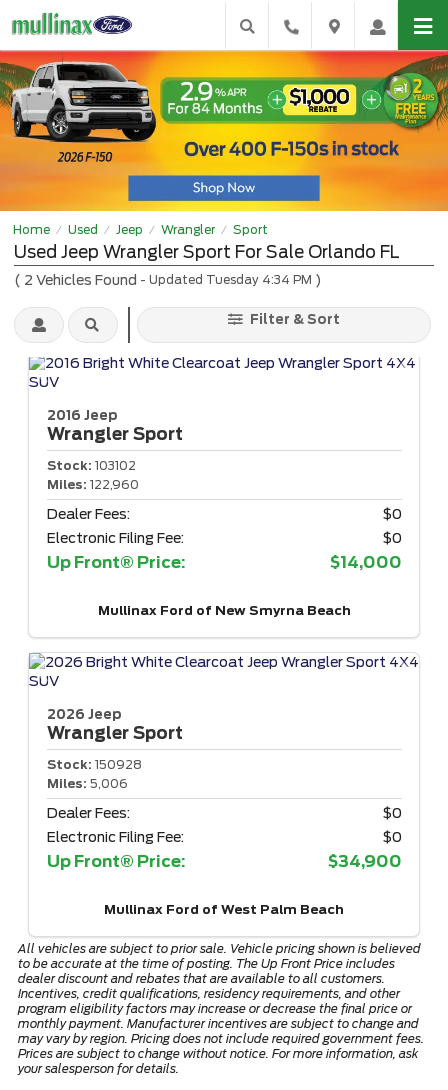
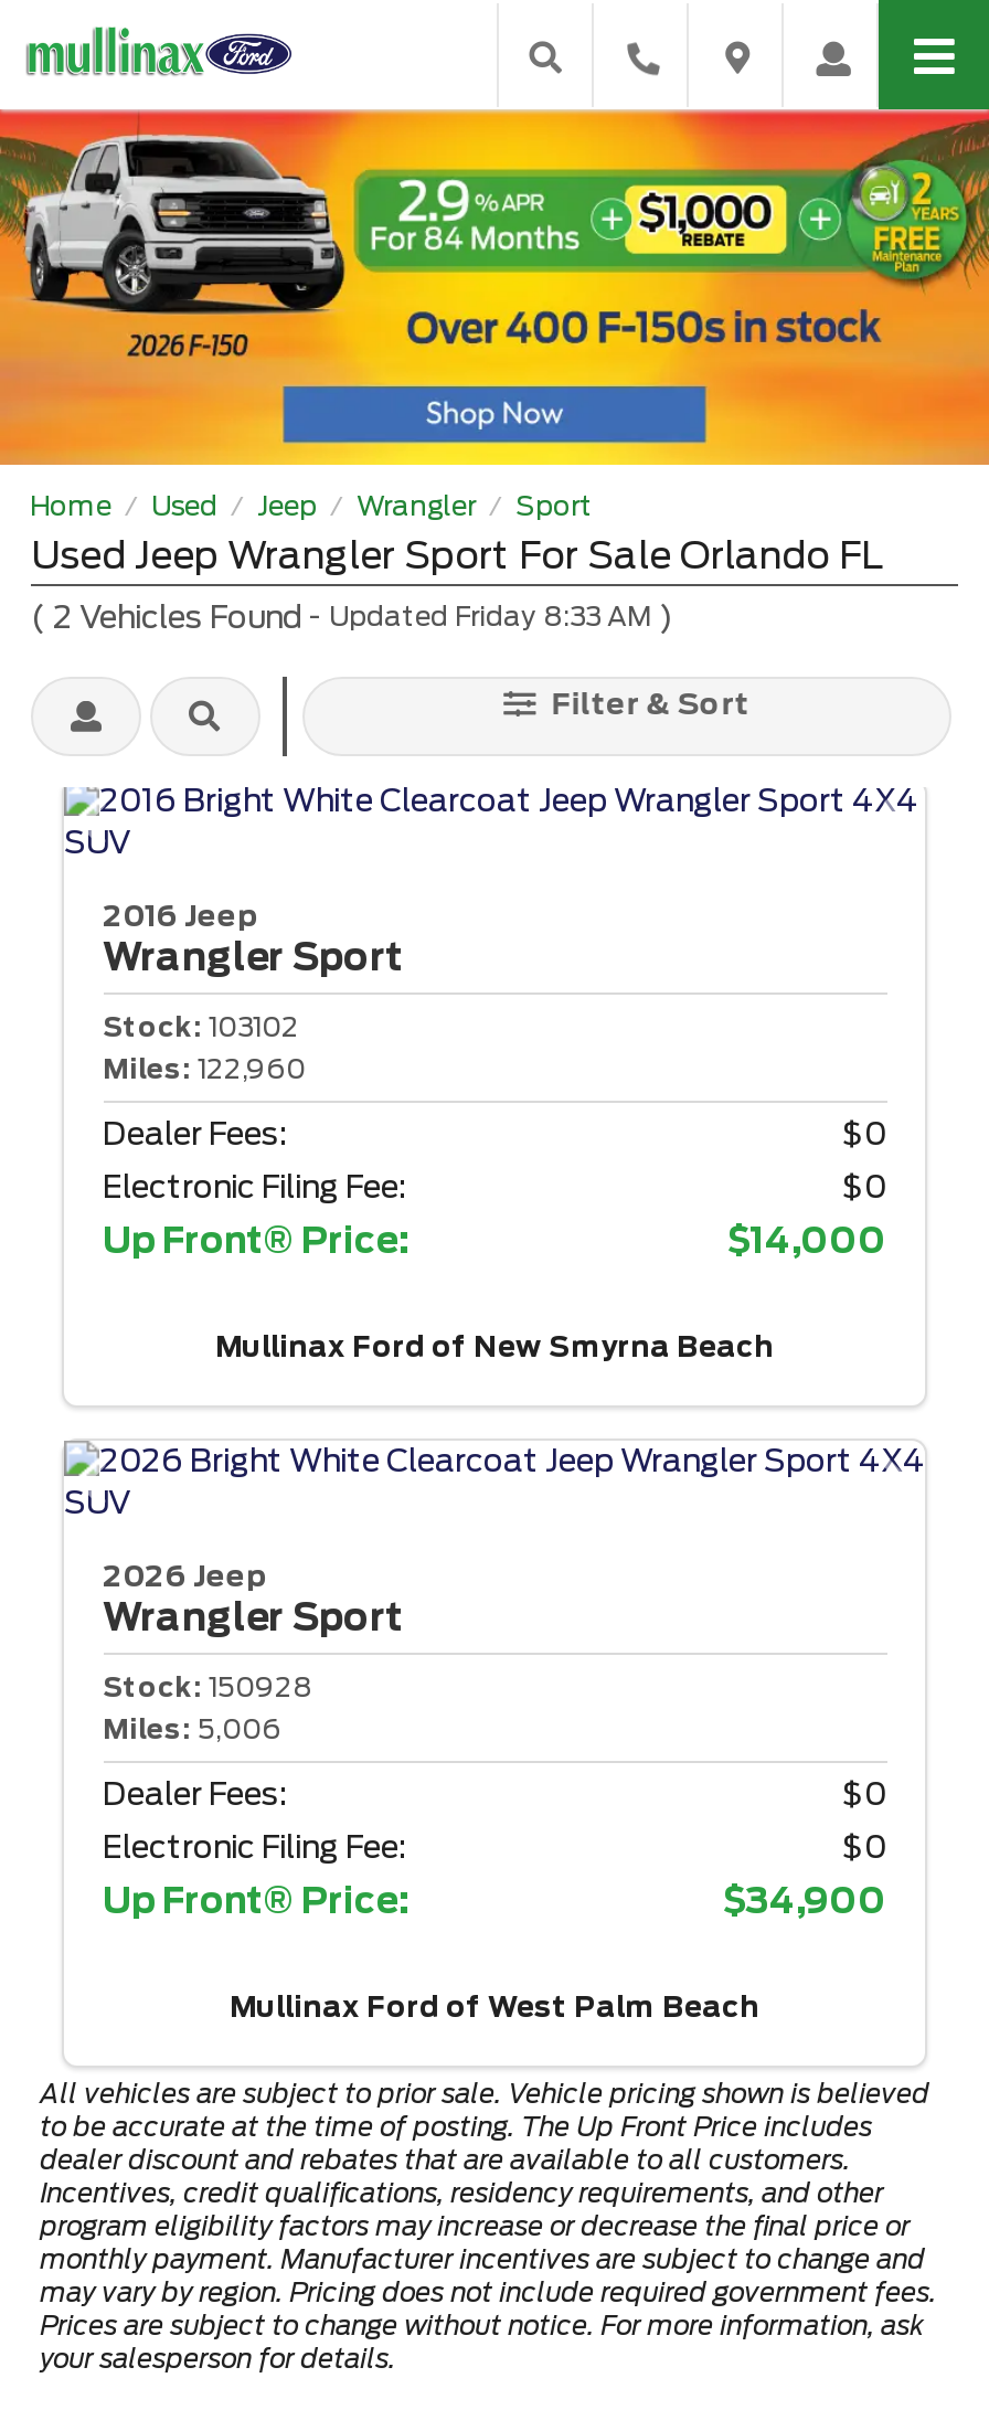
- (2 Vehicles Found - Updated Tuesday 4:34 PM)
+ (2 Vehicles Found - Updated Friday 8:33 AM)
